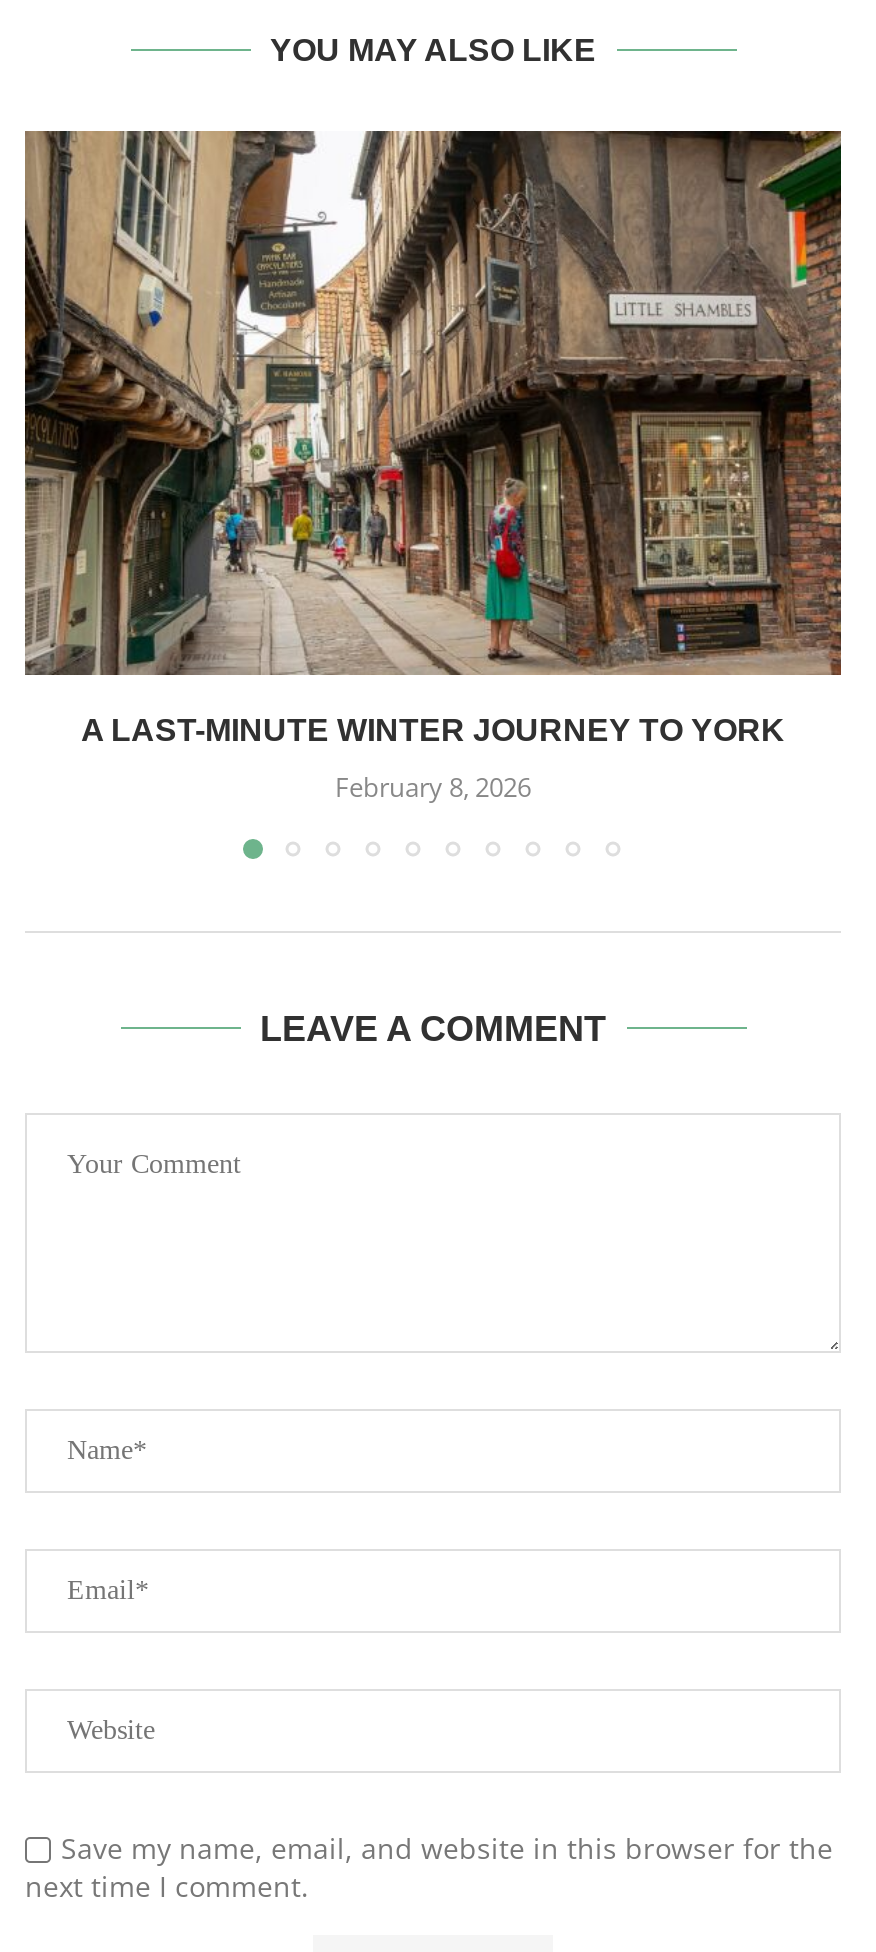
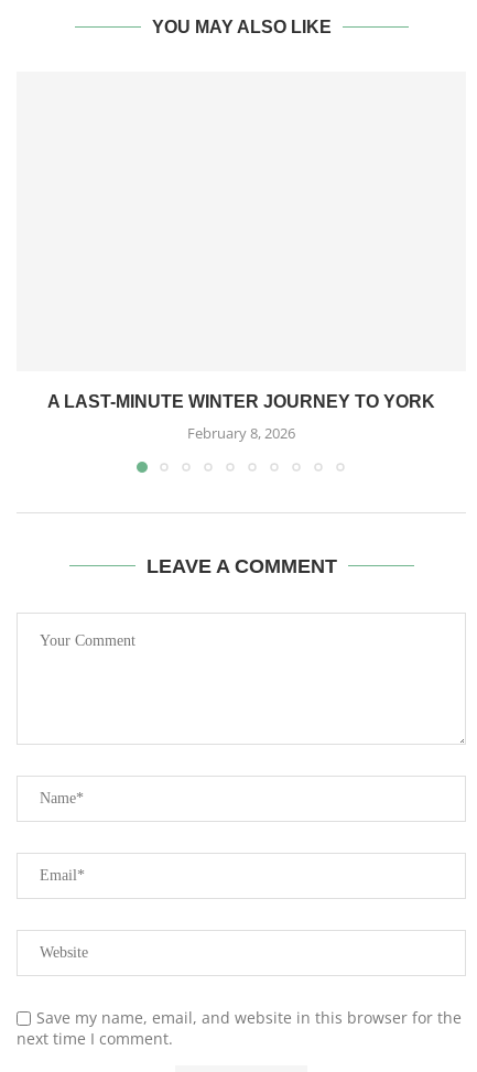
- [image]
